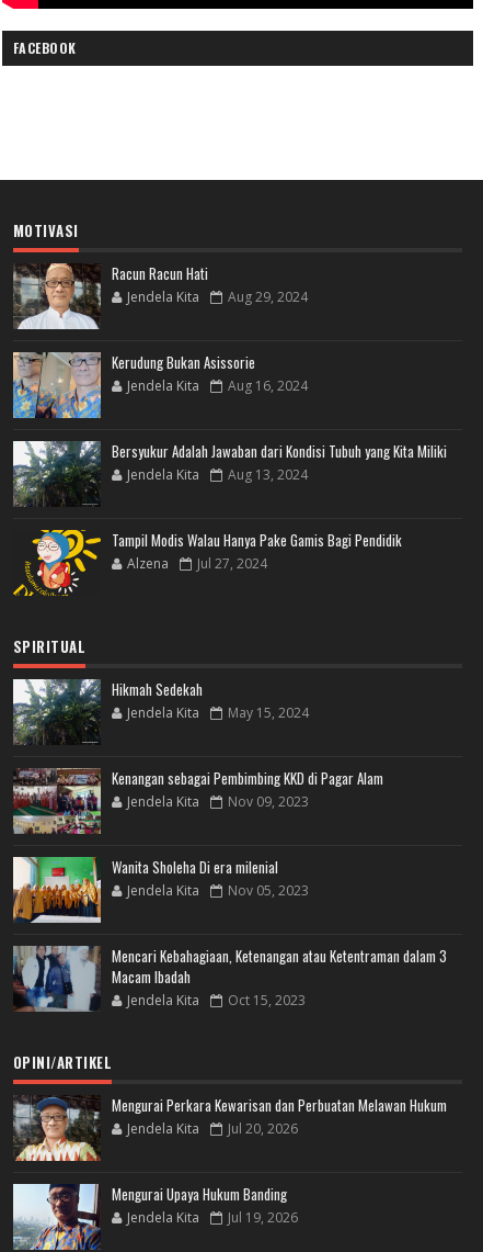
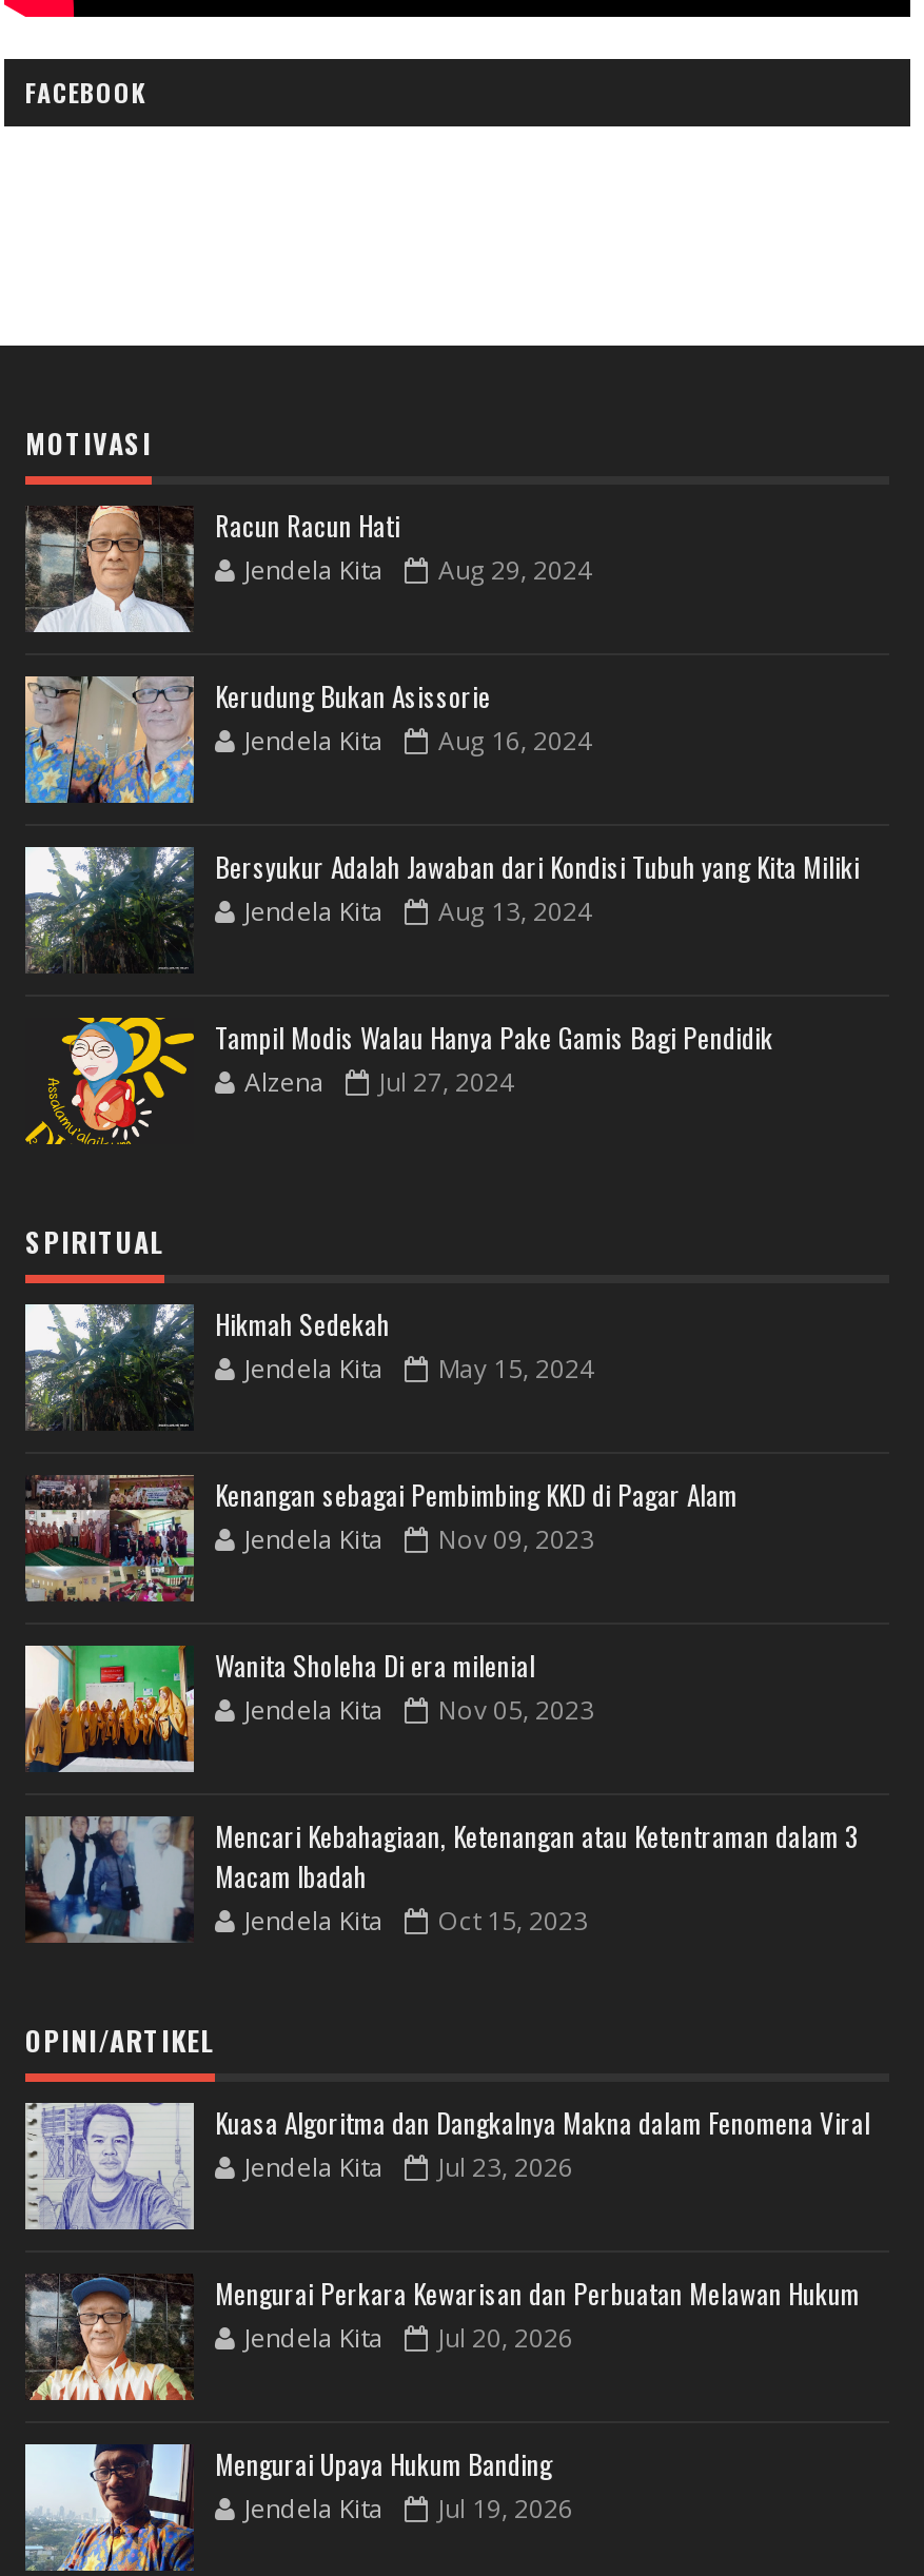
+ [image]
+ Kuasa Algoritma dan Dangkalnya Makna dalam Fenomena Viral
+ Jendela Kita
+ Jul 23, 2026
